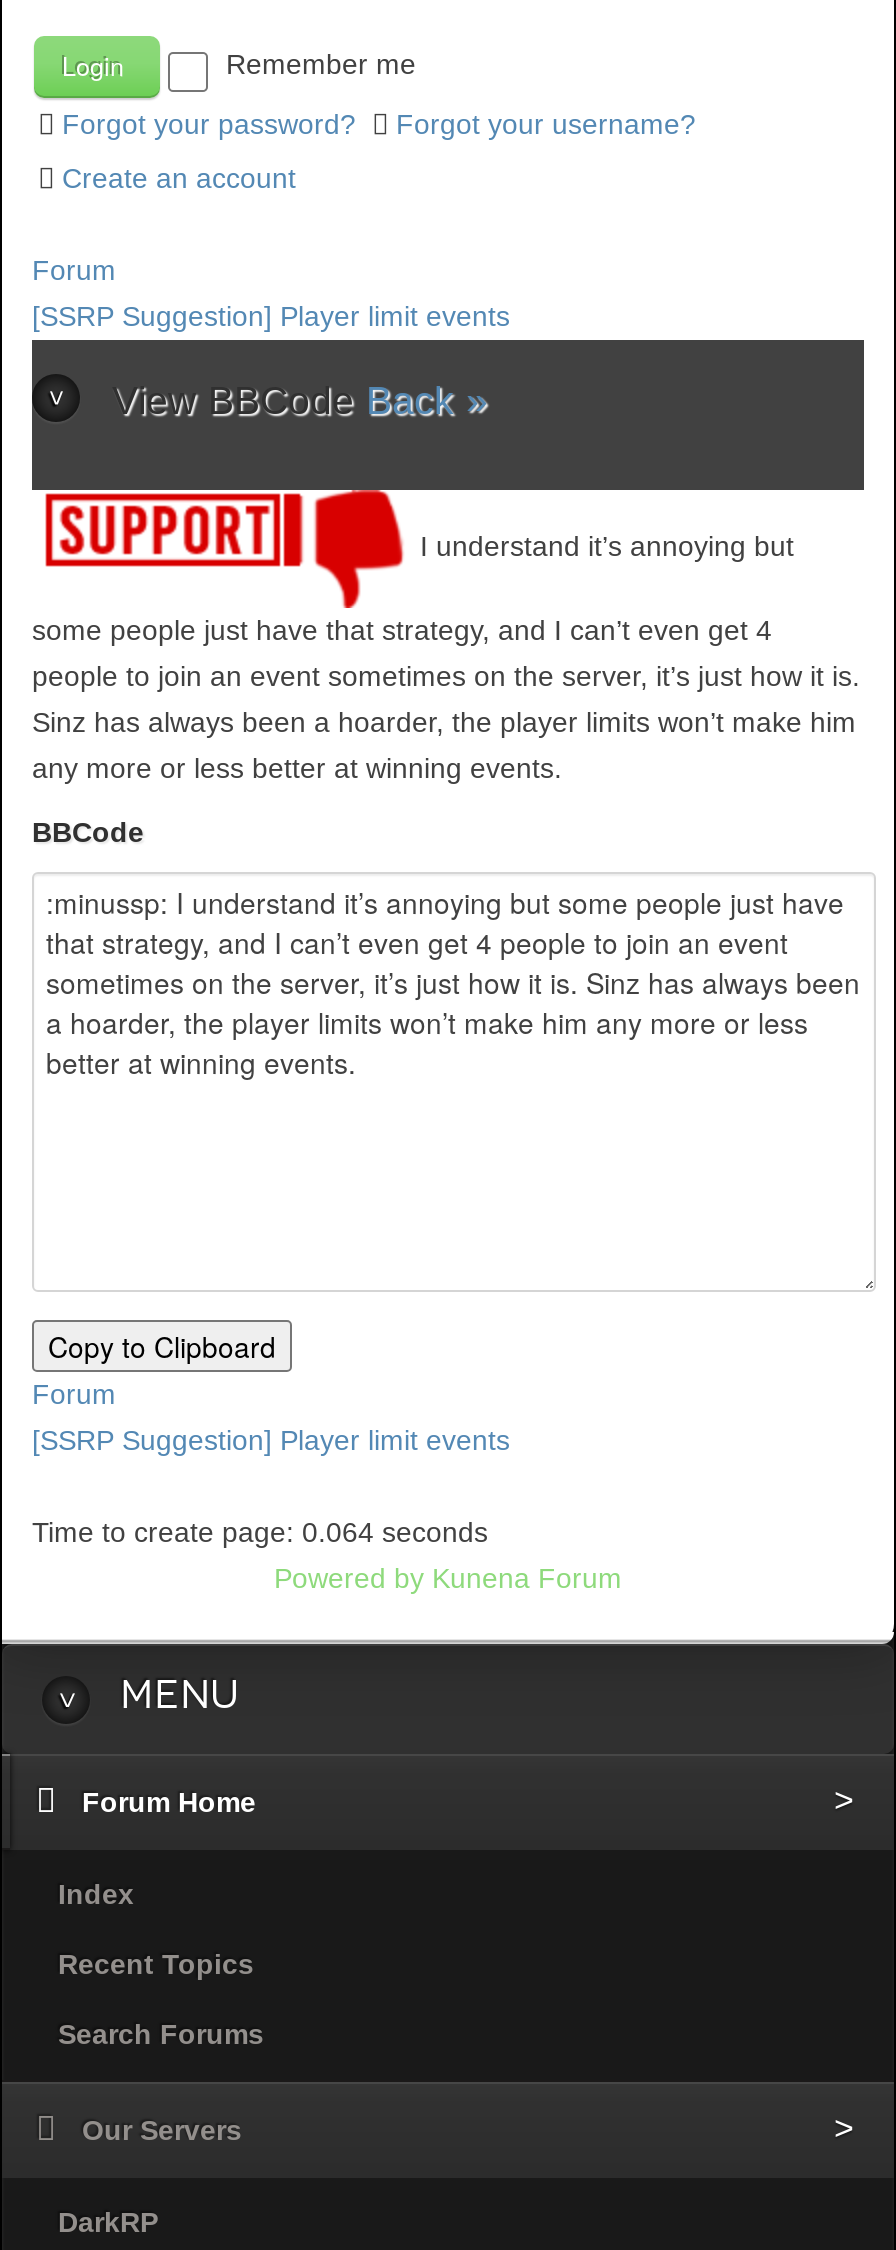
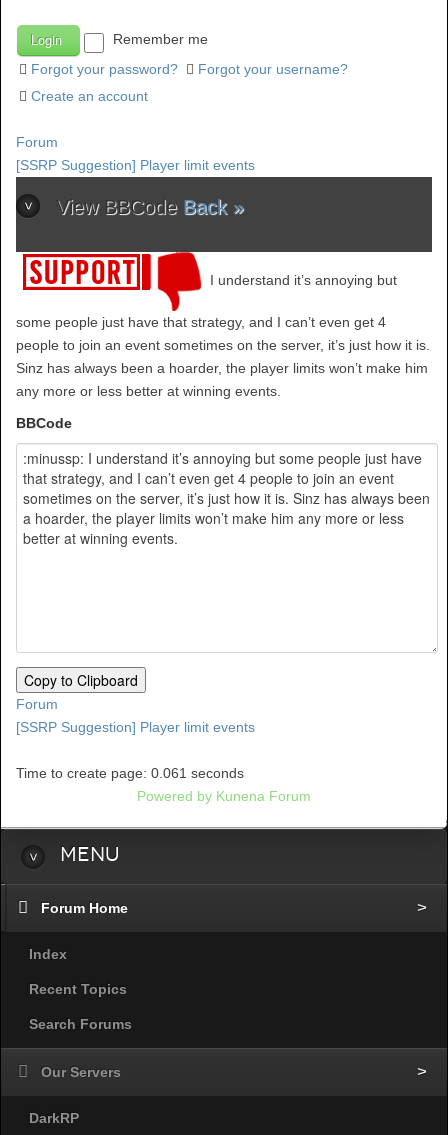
- Time to create page: 0.064 seconds
+ Time to create page: 0.061 seconds
